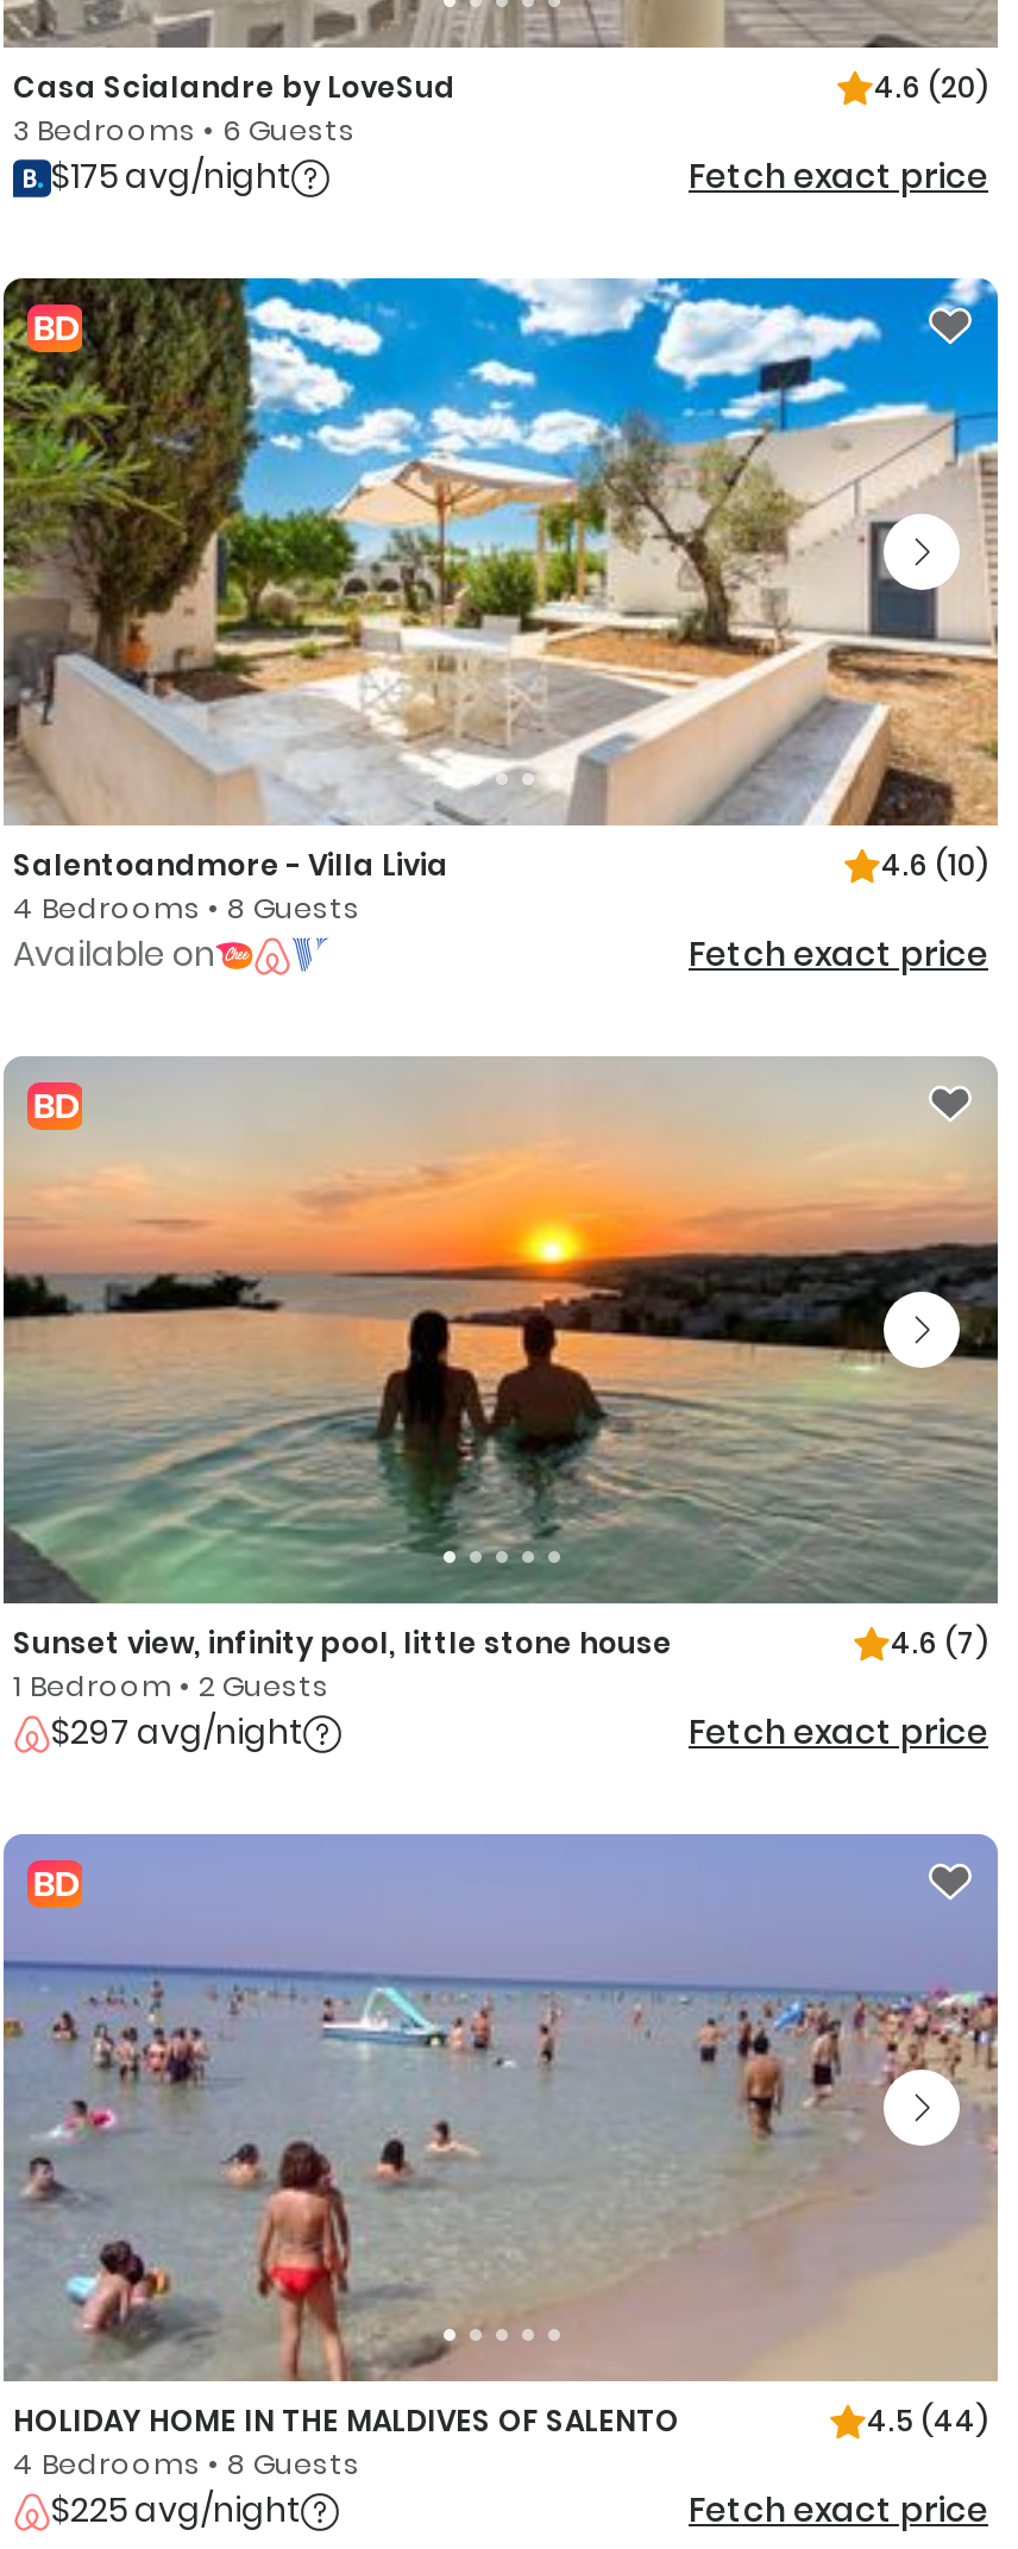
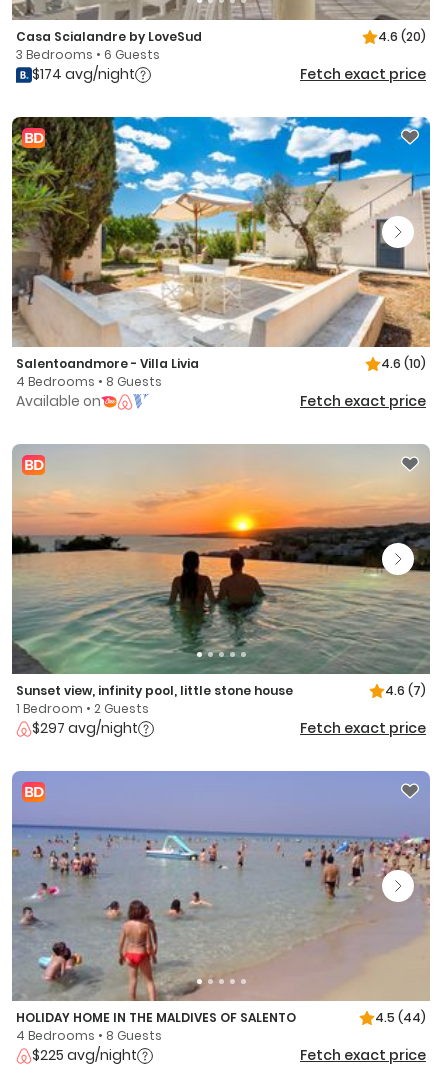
- $175 avg/night
+ $174 avg/night
